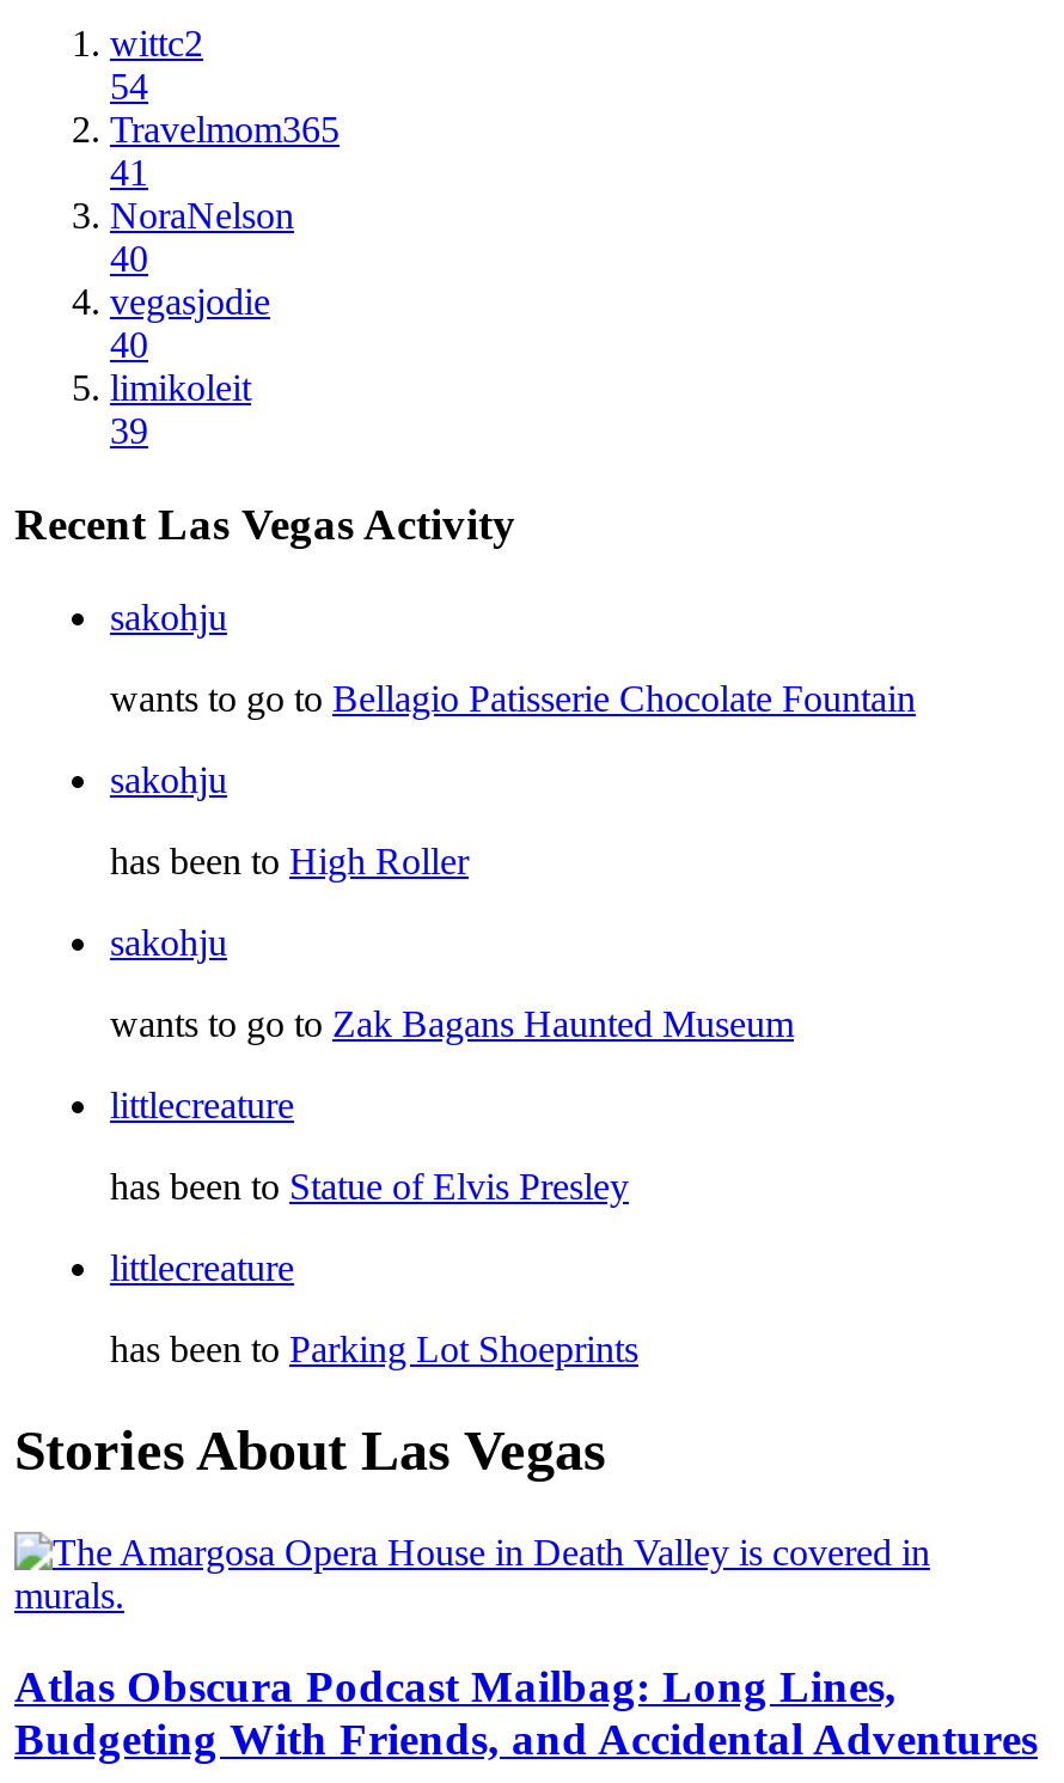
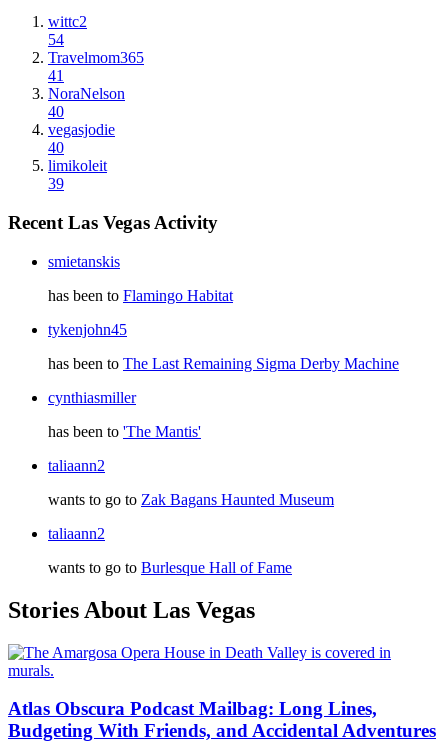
- sakohju
- wants to go to Bellagio Patisserie Chocolate Fountain
- sakohju
- has been to High Roller
- sakohju
+ smietanskis
+ has been to Flamingo Habitat
+ tykenjohn45
+ has been to The Last Remaining Sigma Derby Machine
+ cynthiasmiller
+ has been to 'The Mantis'
+ taliaann2

moved down: wants to go to Zak Bagans Haunted Museum

- littlecreature
- has been to Statue of Elvis Presley
- littlecreature
- has been to Parking Lot Shoeprints
+ taliaann2
+ wants to go to Burlesque Hall of Fame
